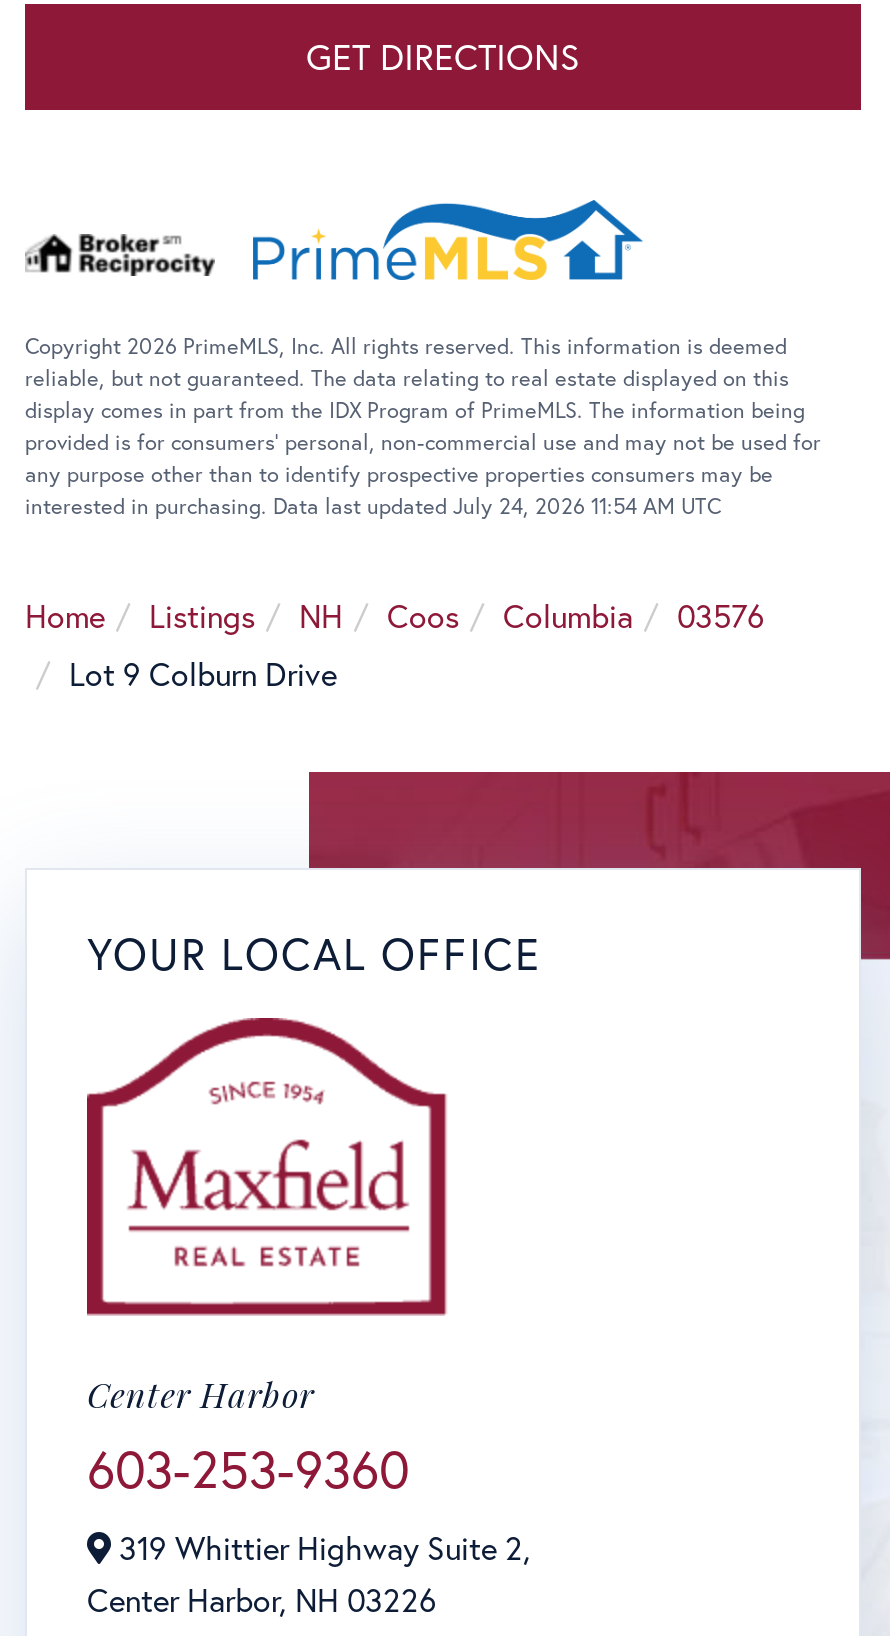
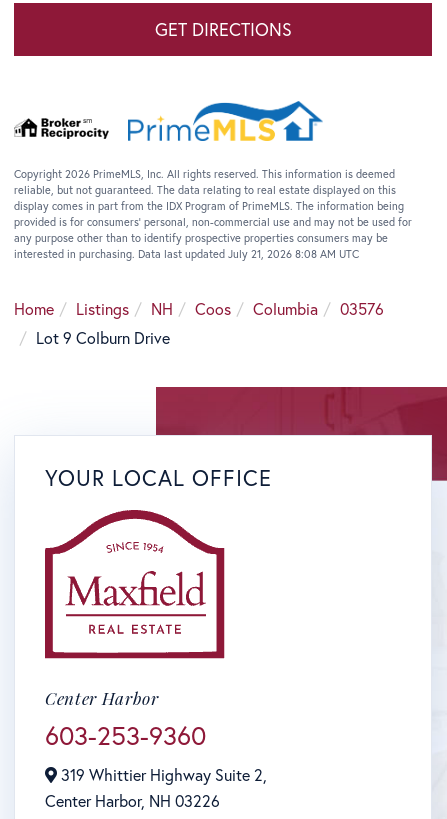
- interested in purchasing. Data last updated July 24, 2026 11:54 AM UTC
+ interested in purchasing. Data last updated July 21, 2026 8:08 AM UTC
